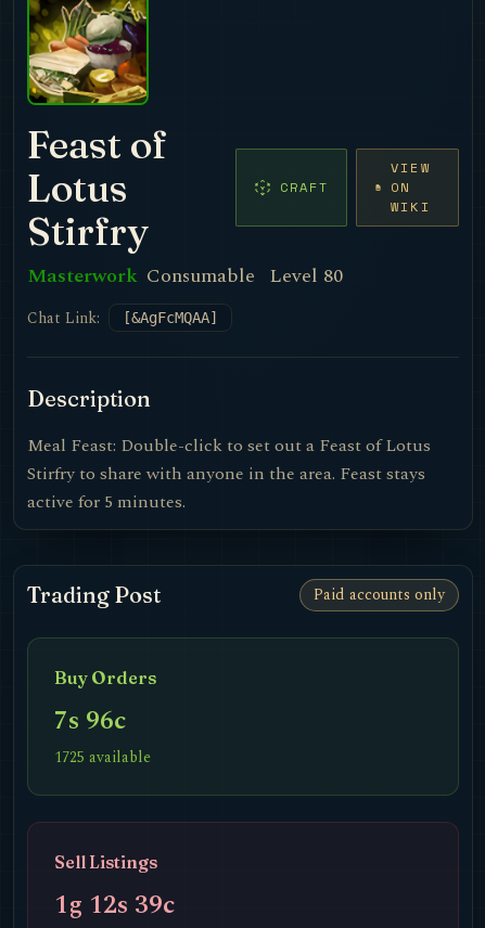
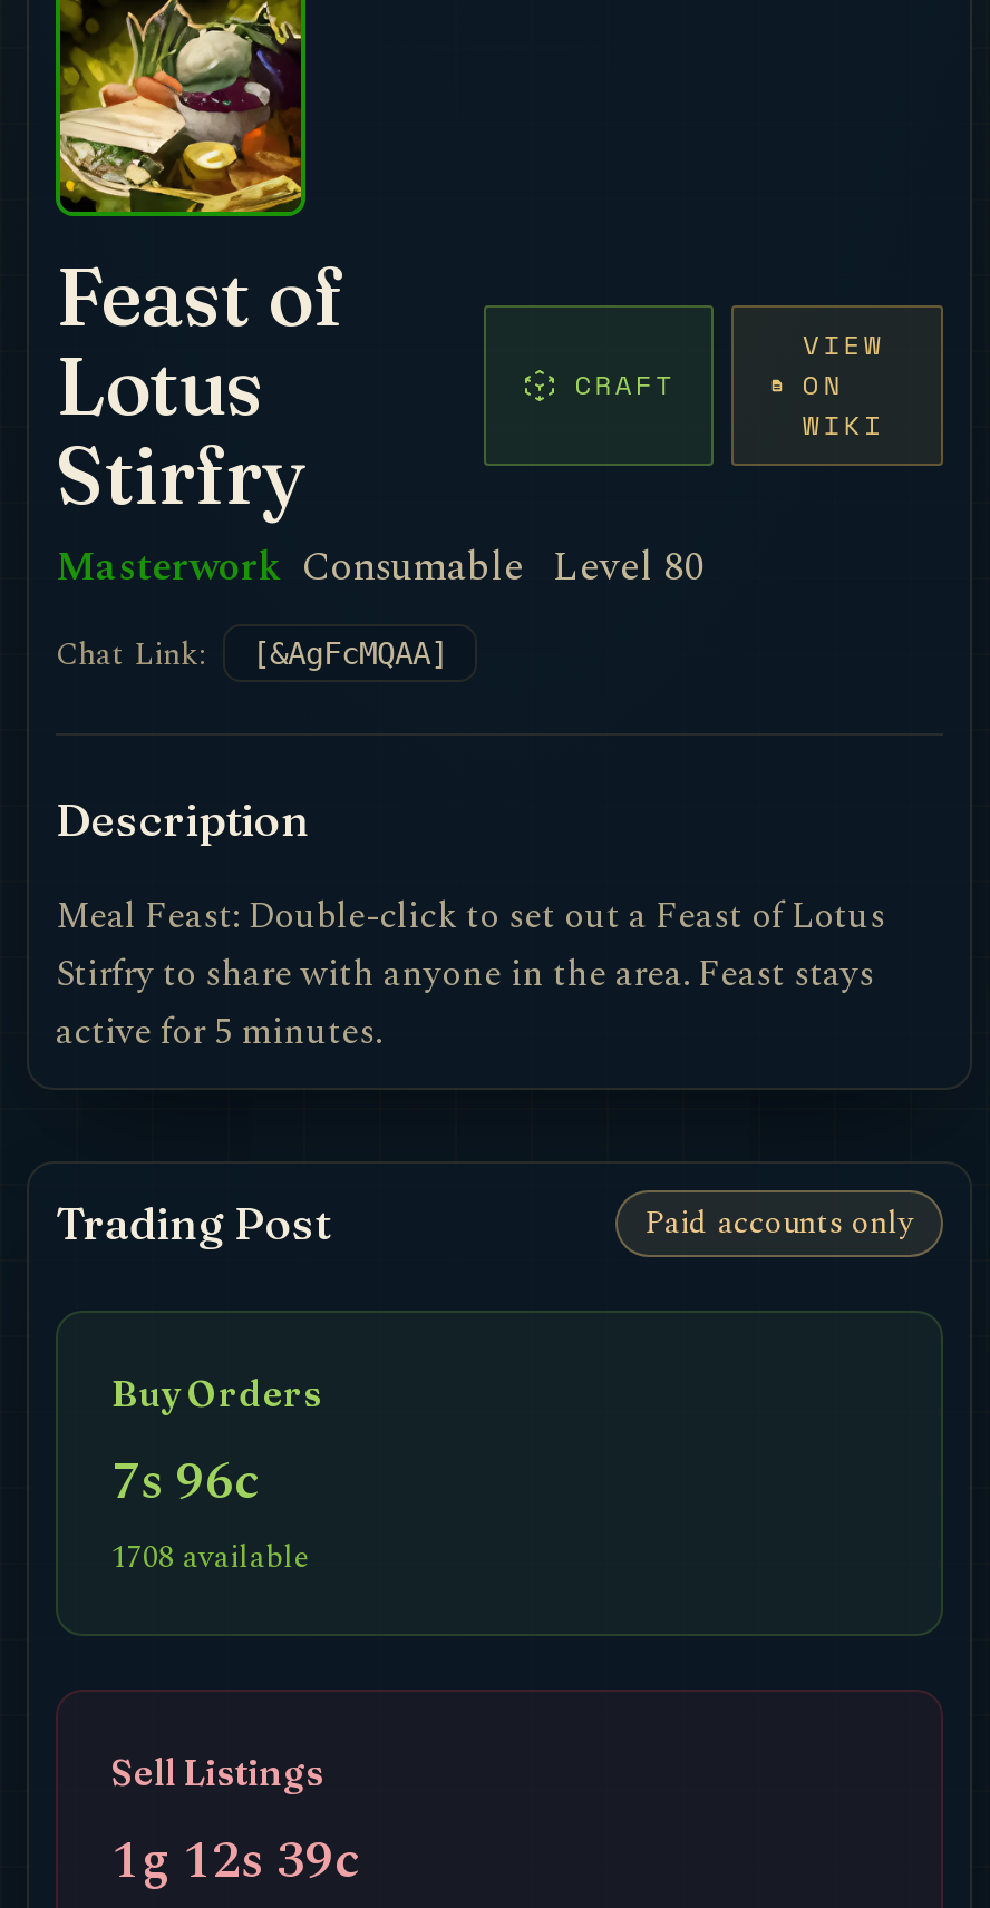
- 1725 available
+ 1708 available
